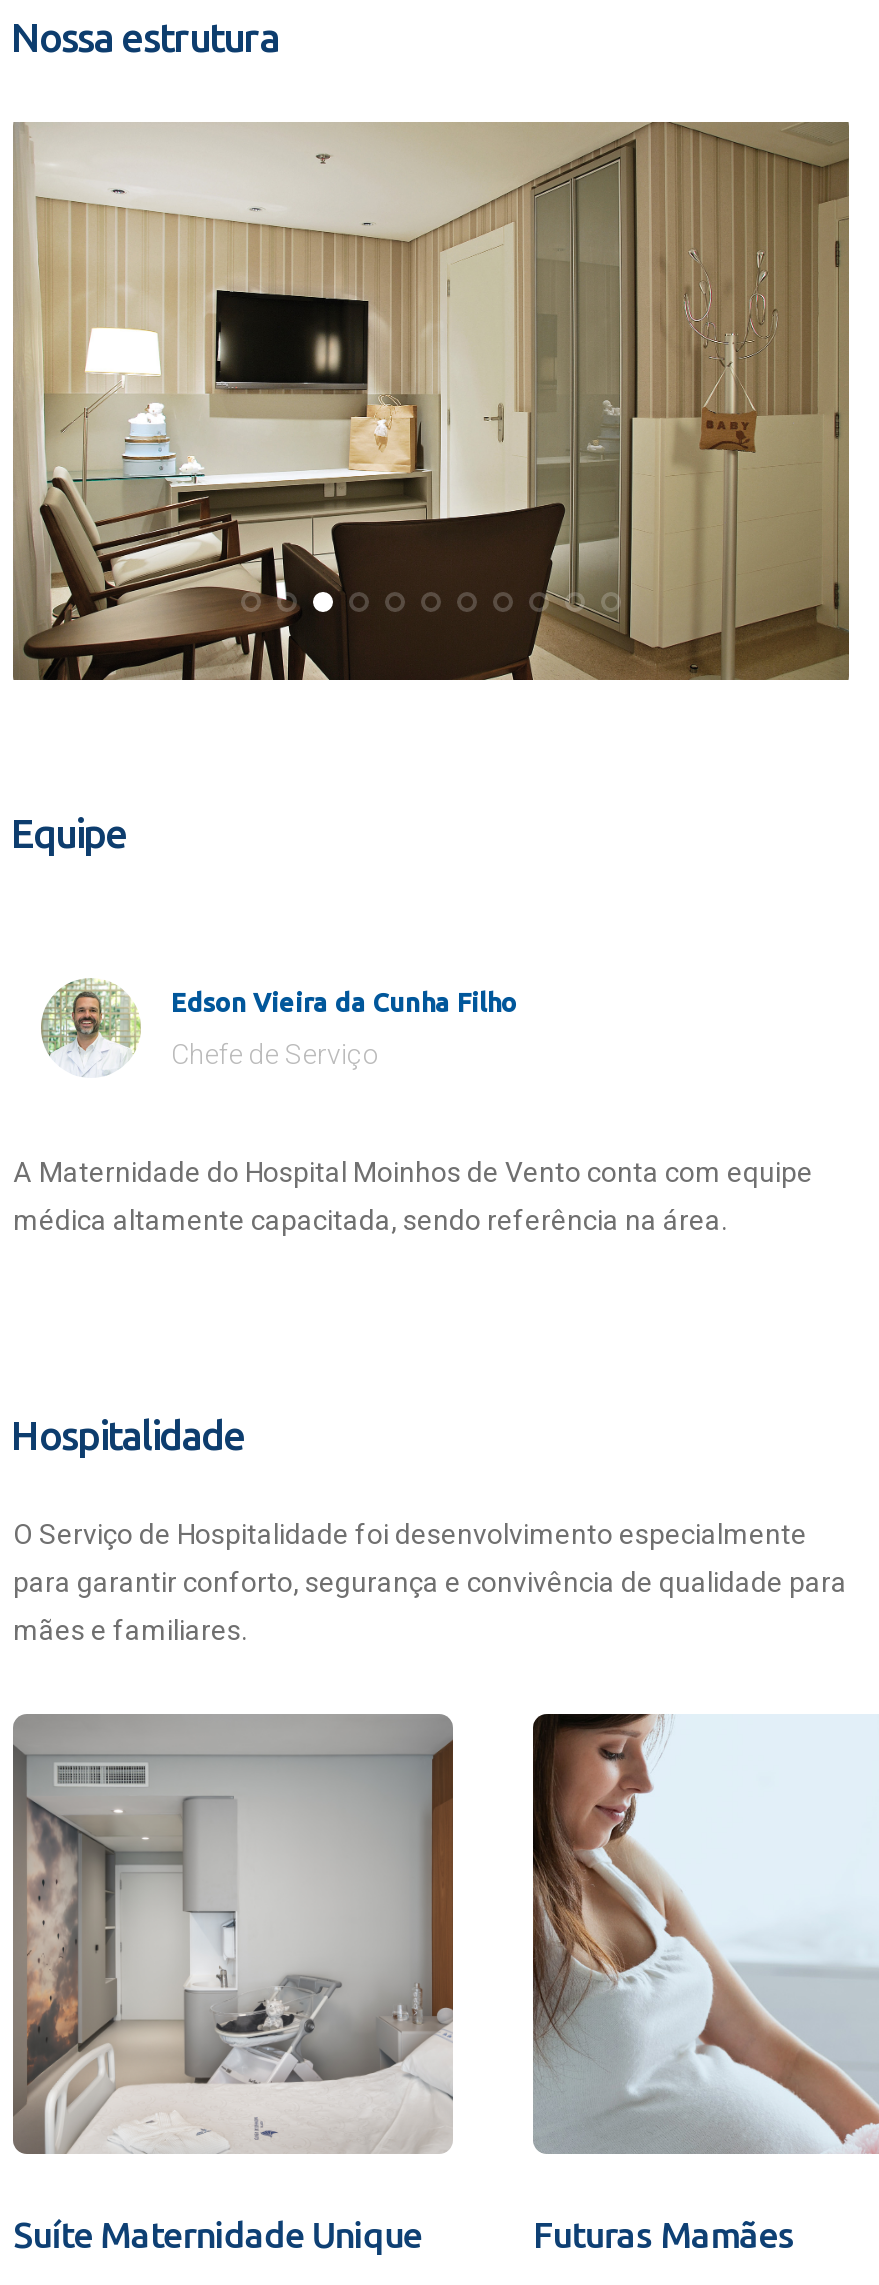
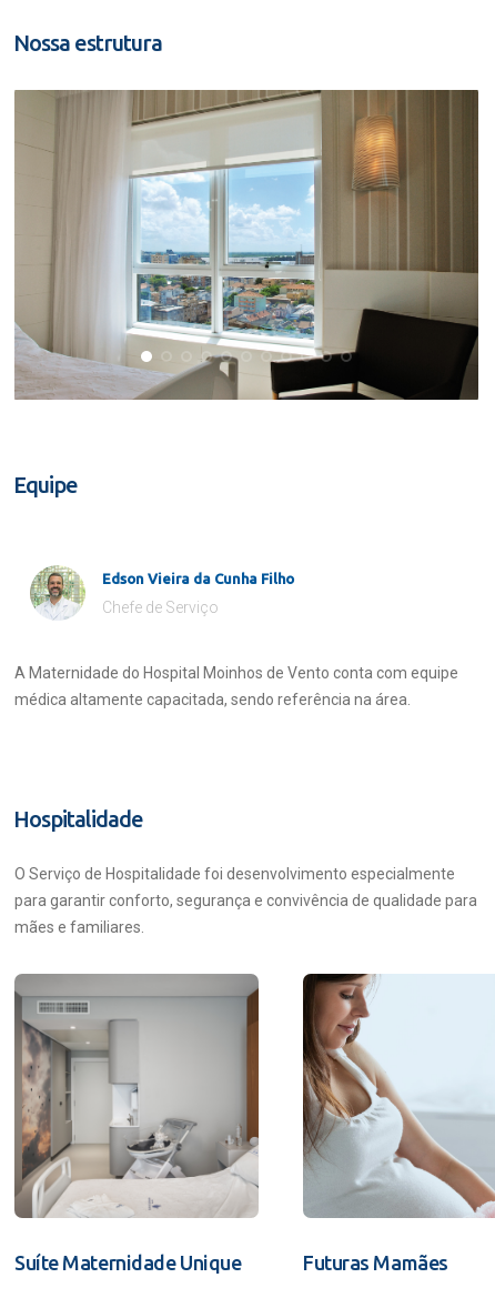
- [image]
+ [image]
